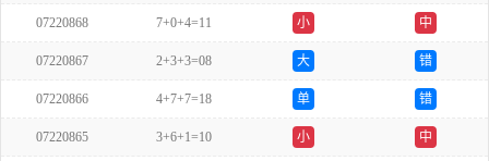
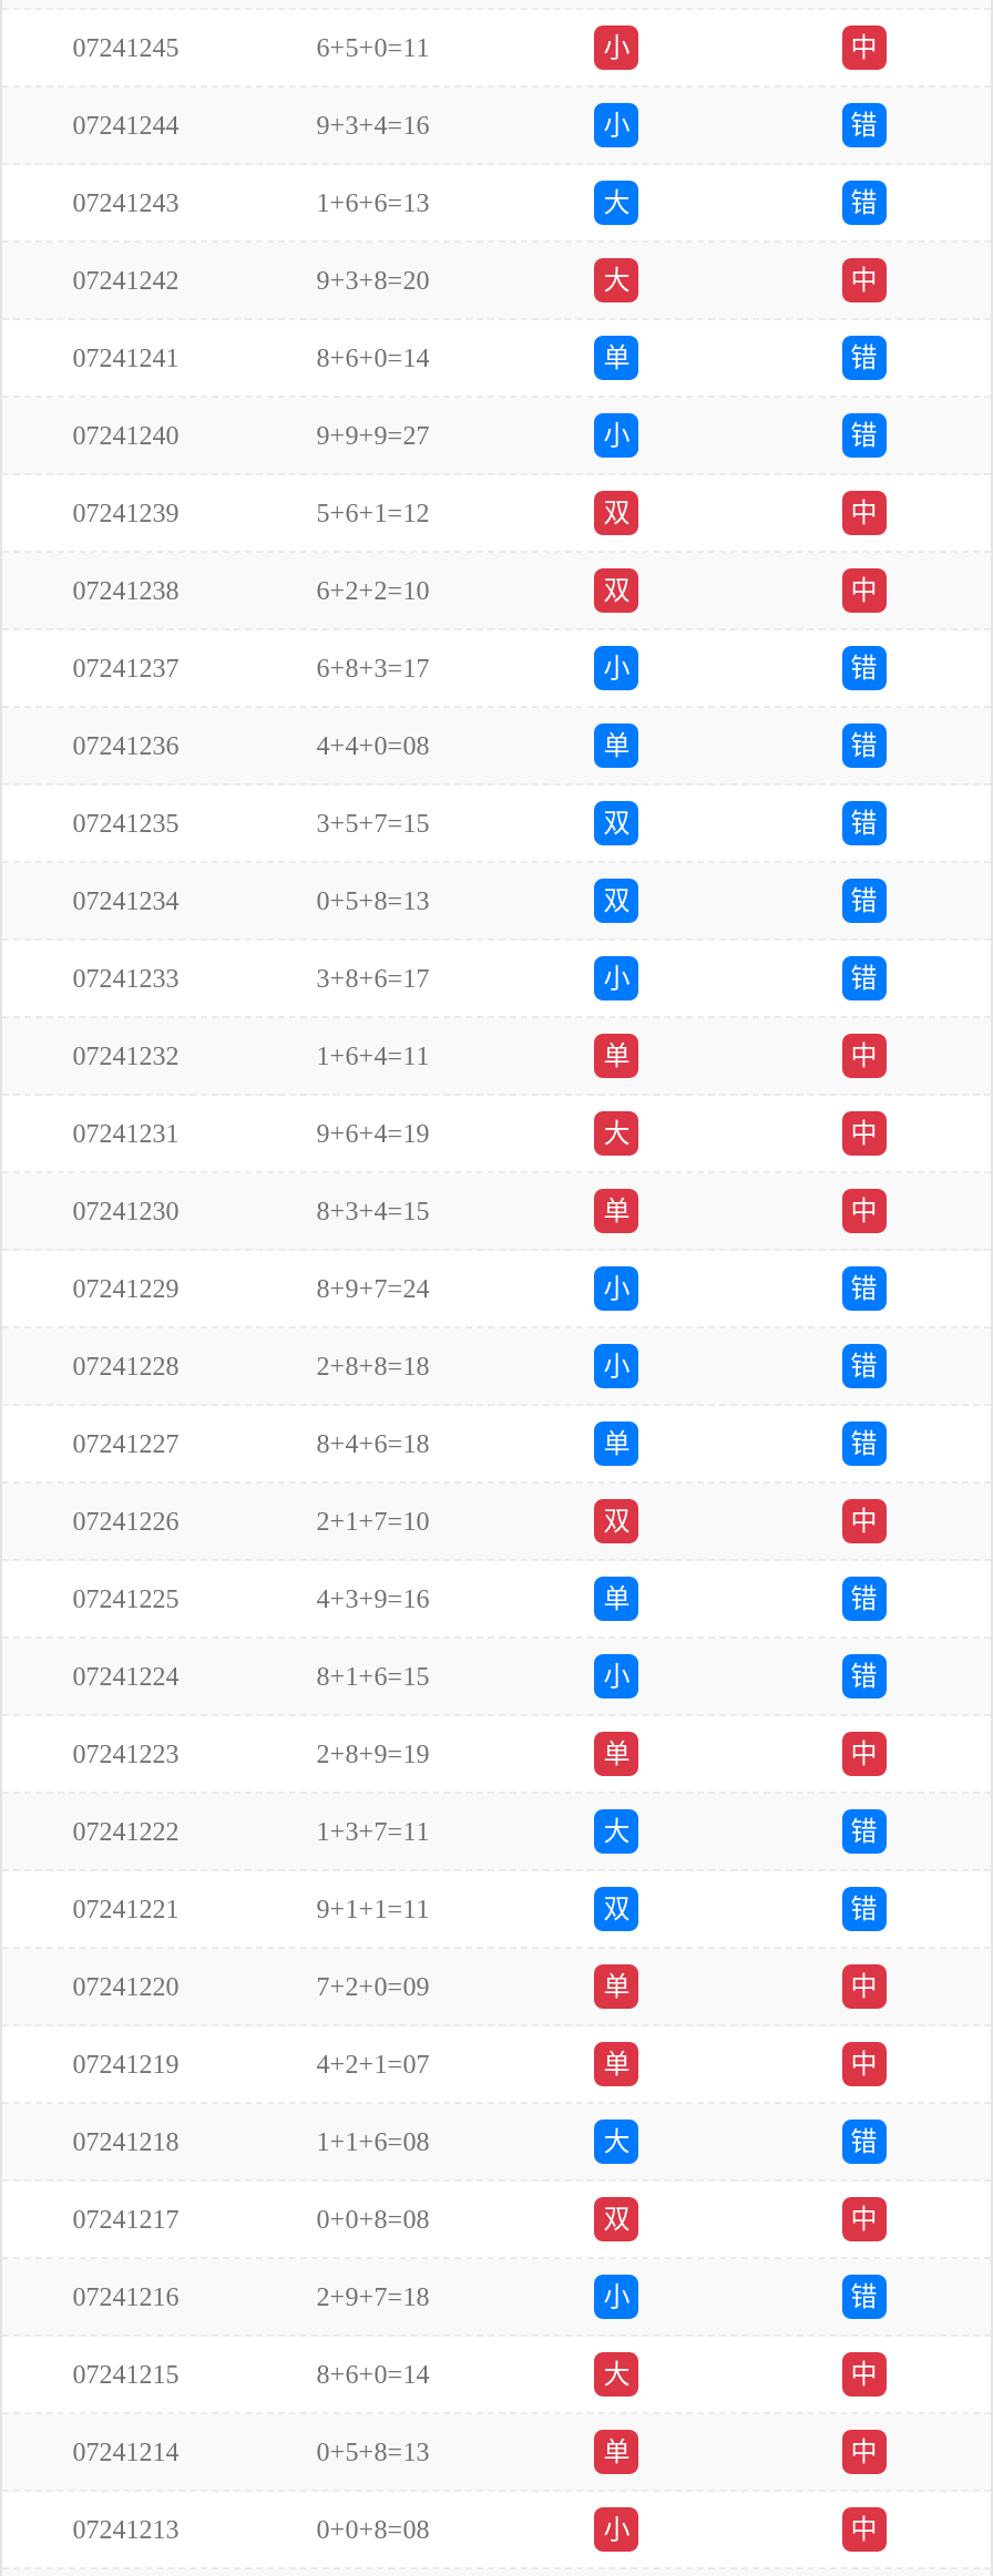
- 07220868
+ 07241245

- 7+0+4=11
+ 6+5+0=11

- 07220867
- 2+3+3=08
+ 07241244
+ 9+3+4=16
+ 小
+ 错
+ 07241243
+ 1+6+6=13

- 07220866
- 4+7+7=18
+ 07241242
+ 9+3+8=20
+ 大
+ 中
+ 07241241
+ 8+6+0=14

- 07220865
- 3+6+1=10
+ 07241240
+ 9+9+9=27
+ 小
+ 错
+ 07241239
+ 5+6+1=12
+ 双
+ 中
+ 07241238
+ 6+2+2=10
+ 双
+ 中
+ 07241237
+ 6+8+3=17
+ 小
+ 错
+ 07241236
+ 4+4+0=08
+ 单
+ 错
+ 07241235
+ 3+5+7=15
+ 双
+ 错
+ 07241234
+ 0+5+8=13
+ 双
+ 错
+ 07241233
+ 3+8+6=17
+ 小
+ 错
+ 07241232
+ 1+6+4=11
+ 单
+ 中
+ 07241231
+ 9+6+4=19
+ 大
+ 中
+ 07241230
+ 8+3+4=15
+ 单
+ 中
+ 07241229
+ 8+9+7=24
+ 小
+ 错
+ 07241228
+ 2+8+8=18
+ 小
+ 错
+ 07241227
+ 8+4+6=18
+ 单
+ 错
+ 07241226
+ 2+1+7=10
+ 双
+ 中
+ 07241225
+ 4+3+9=16
+ 单
+ 错
+ 07241224
+ 8+1+6=15
+ 小
+ 错
+ 07241223
+ 2+8+9=19
+ 单
+ 中
+ 07241222
+ 1+3+7=11
+ 大
+ 错
+ 07241221
+ 9+1+1=11
+ 双
+ 错
+ 07241220
+ 7+2+0=09
+ 单
+ 中
+ 07241219
+ 4+2+1=07
+ 单
+ 中
+ 07241218
+ 1+1+6=08
+ 大
+ 错
+ 07241217
+ 0+0+8=08
+ 双
+ 中
+ 07241216
+ 2+9+7=18
+ 小
+ 错
+ 07241215
+ 8+6+0=14
+ 大
+ 中
+ 07241214
+ 0+5+8=13
+ 单
+ 中
+ 07241213
+ 0+0+8=08
